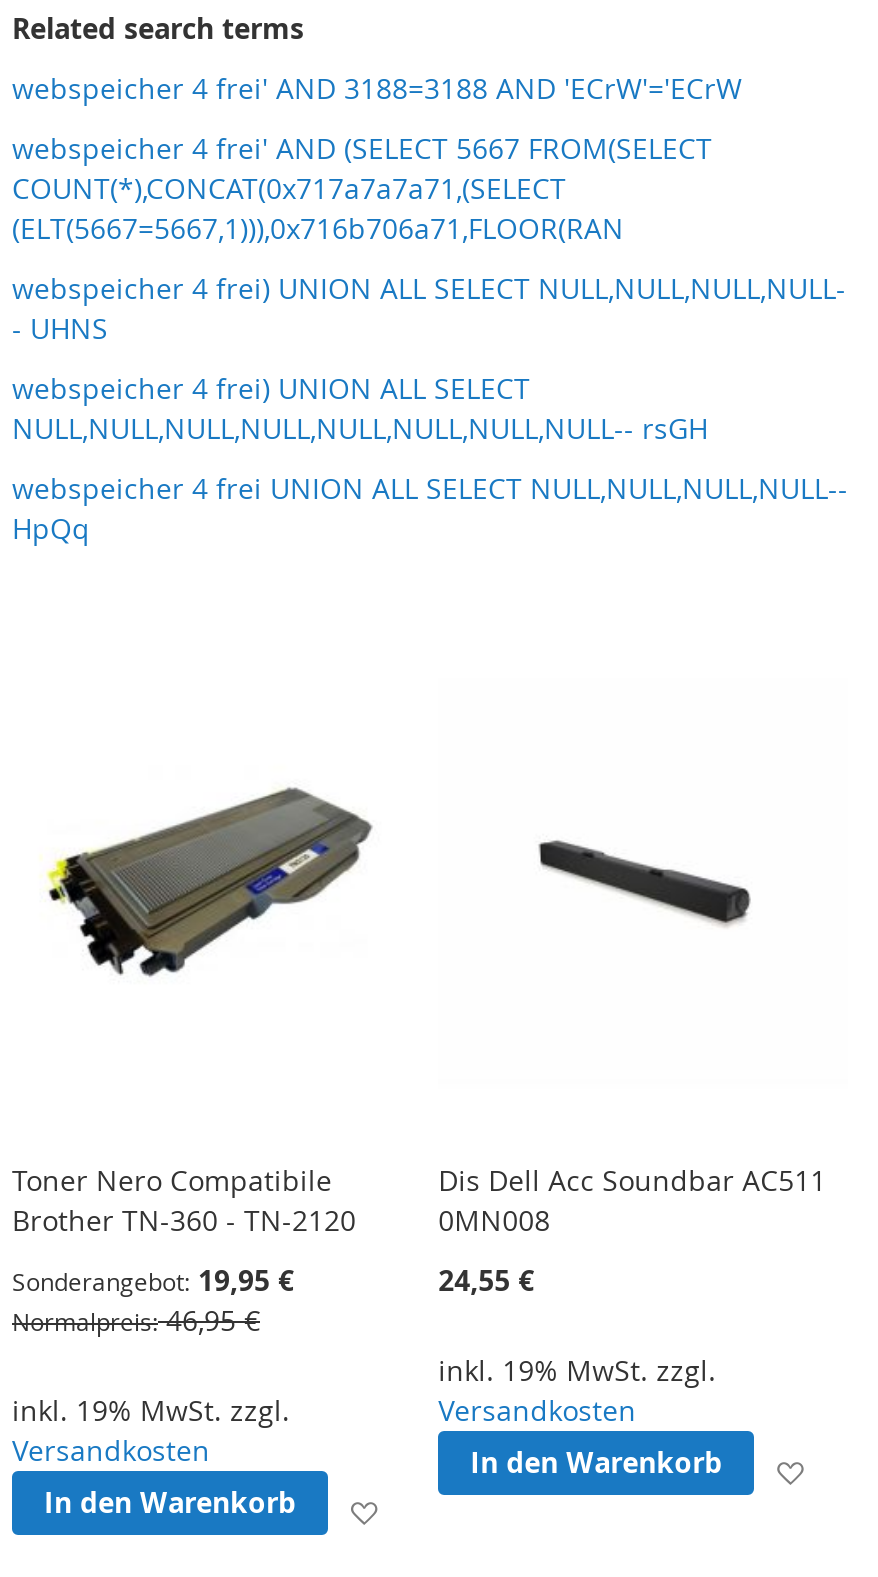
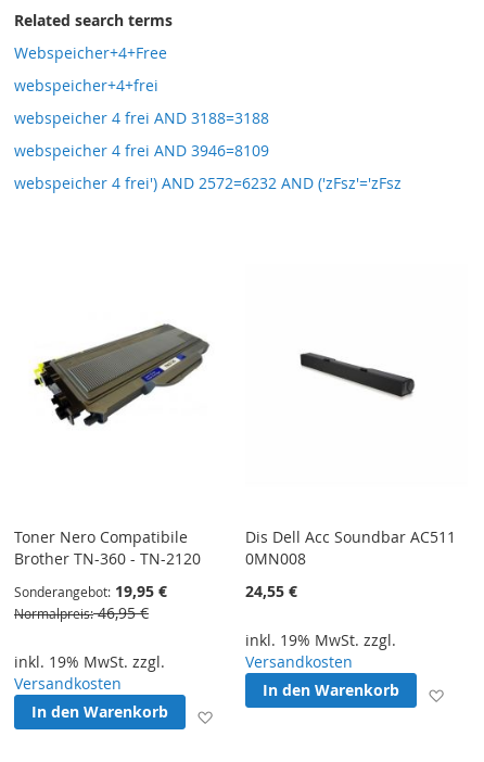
- webspeicher 4 frei' AND 3188=3188 AND 'ECrW'='ECrW
+ Webspeicher+4+Free

- webspeicher 4 frei' AND (SELECT 5667 FROM(SELECT
- COUNT(*),CONCAT(0x717a7a7a71,(SELECT
- (ELT(5667=5667,1))),0x716b706a71,FLOOR(RAN
+ webspeicher+4+frei

- webspeicher 4 frei) UNION ALL SELECT NULL,NULL,NULL,NULL-
- - UHNS
+ webspeicher 4 frei AND 3188=3188

- webspeicher 4 frei) UNION ALL SELECT
- NULL,NULL,NULL,NULL,NULL,NULL,NULL,NULL-- rsGH
+ webspeicher 4 frei AND 3946=8109

- webspeicher 4 frei UNION ALL SELECT NULL,NULL,NULL,NULL--
- HpQq
+ webspeicher 4 frei') AND 2572=6232 AND ('zFsz'='zFsz
